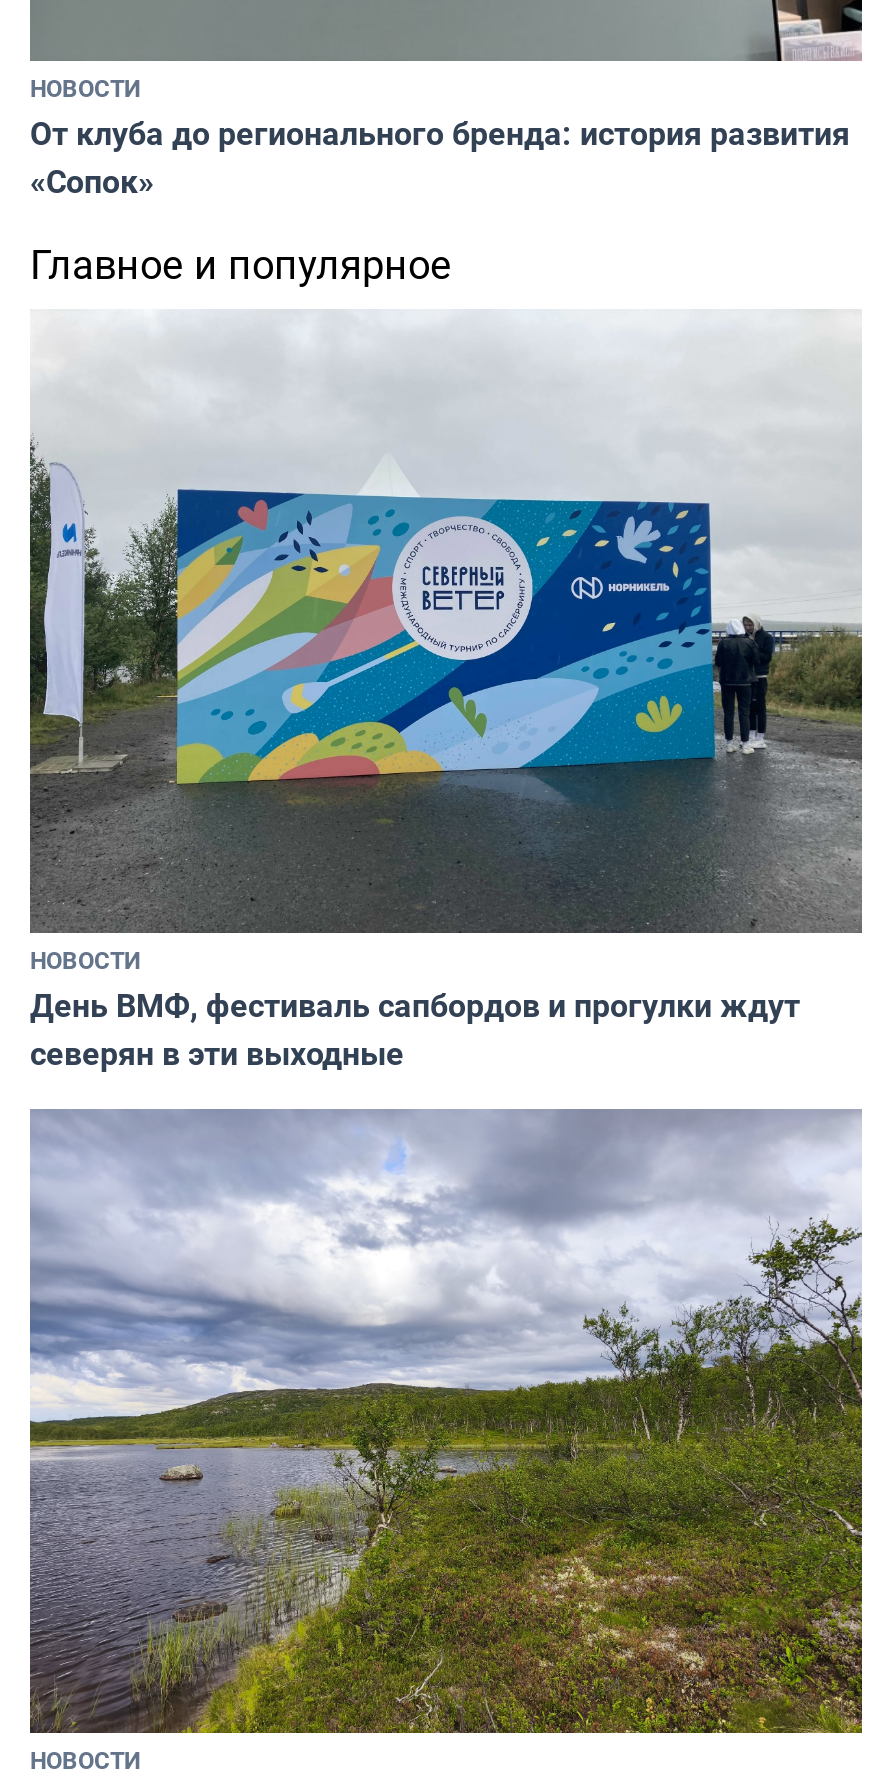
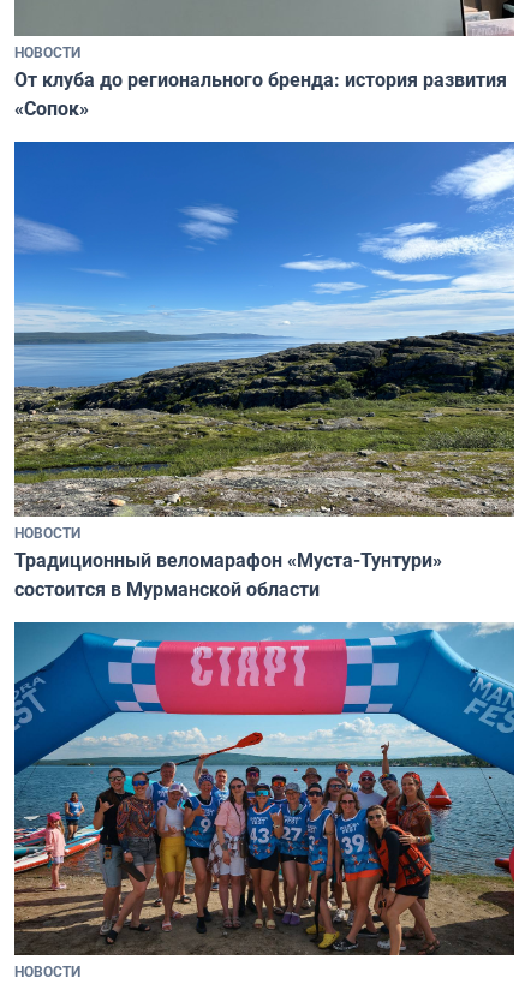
- Главное и популярное

- [image]
- День ВМФ, фестиваль сапбордов и прогулки ждут
- северян в эти выходные
+ [image]
+ Традиционный веломарафон «Муста-Тунтури»
+ состоится в Мурманской области

- [image]
+ [image]
